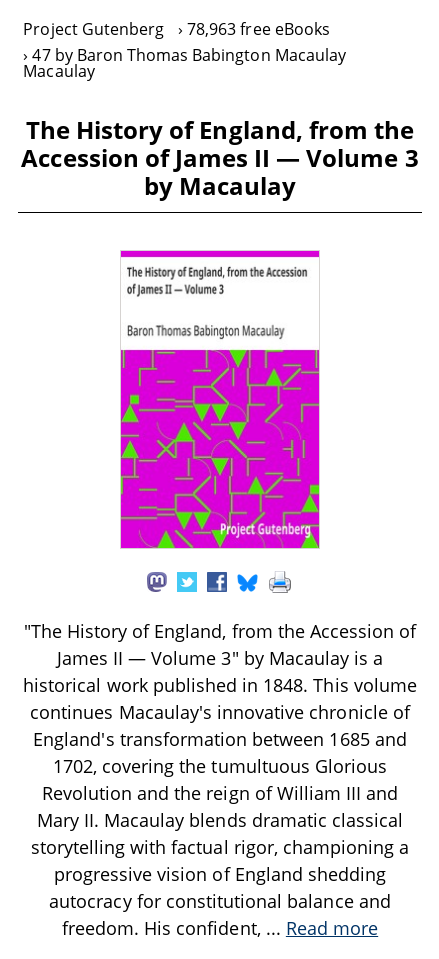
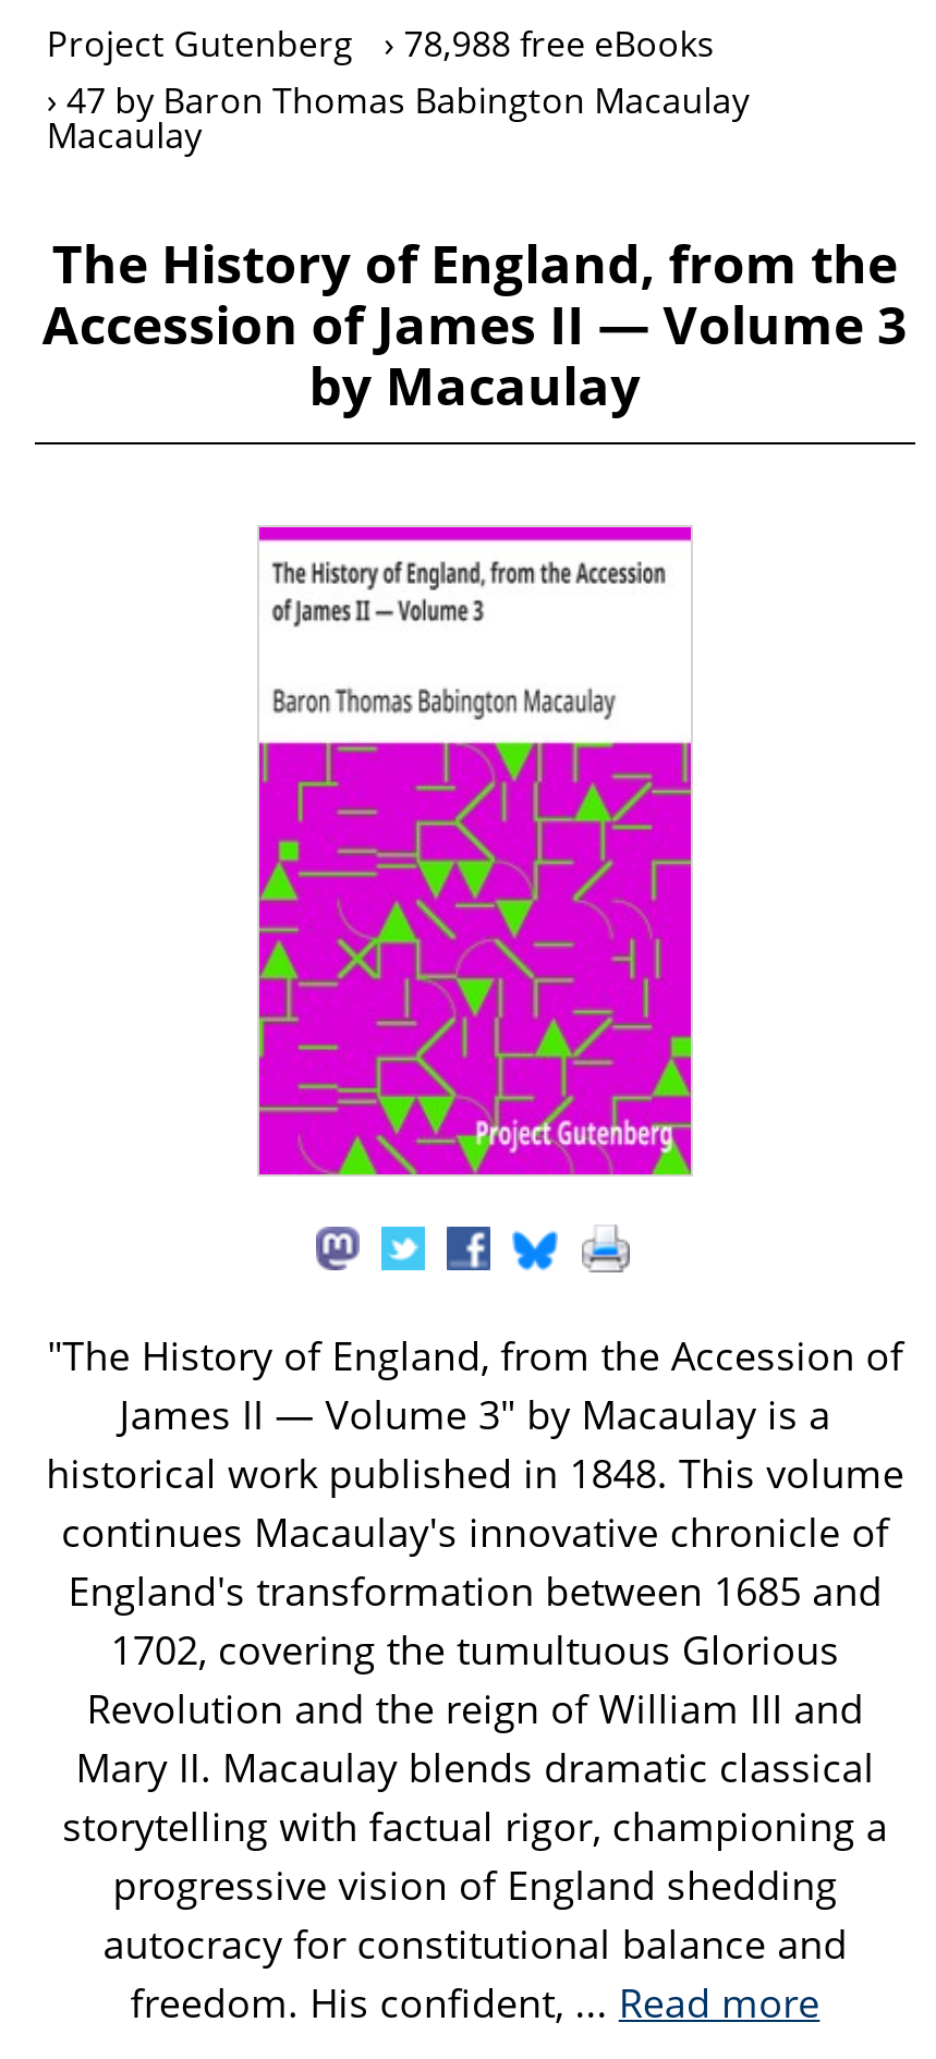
- Project Gutenberg 78,963 free eBooks
+ Project Gutenberg 78,988 free eBooks
